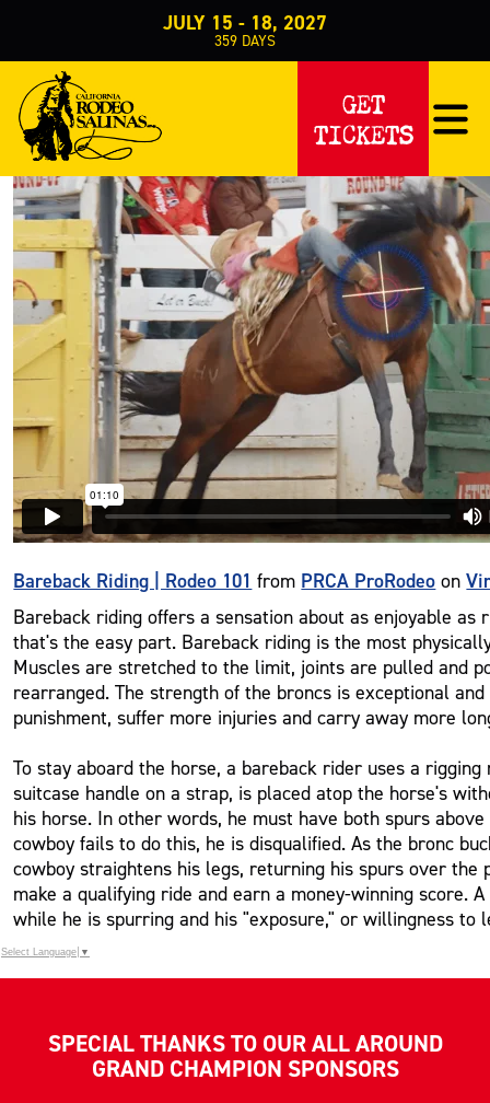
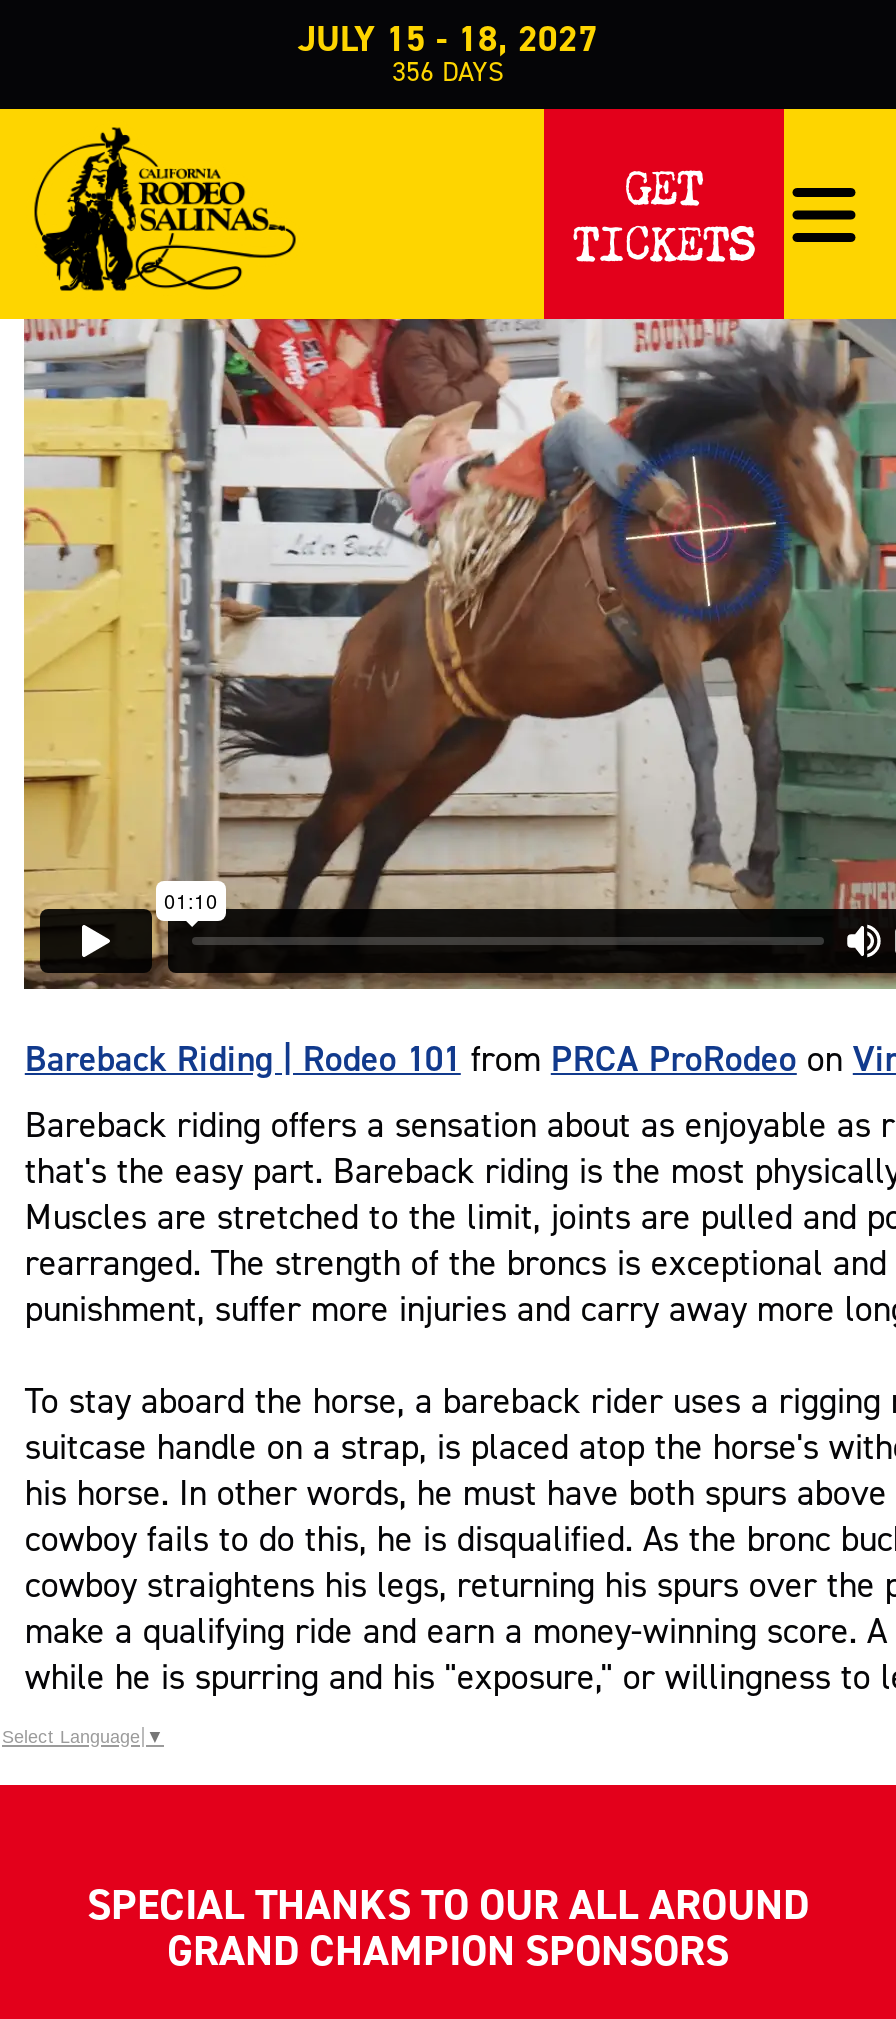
- 359 DAYS
+ 356 DAYS
